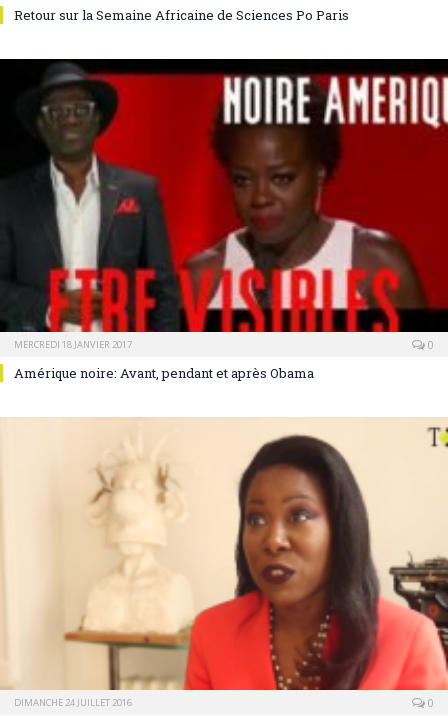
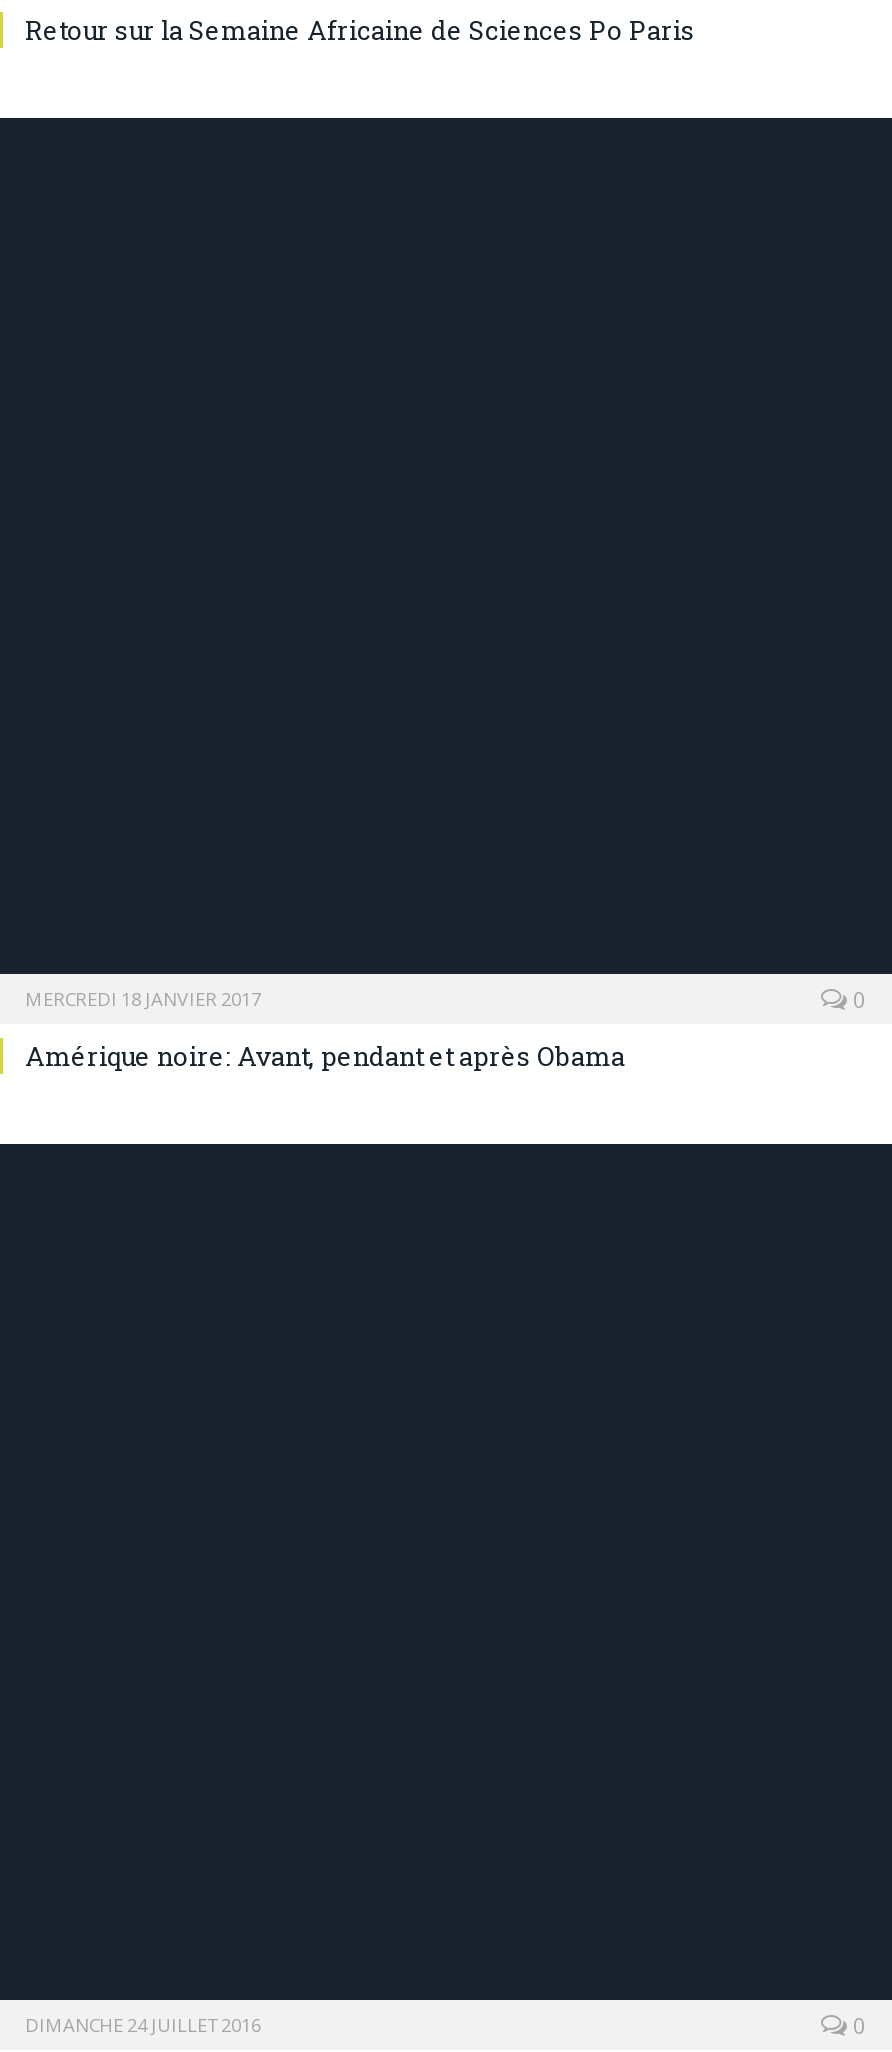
- [image]

- [image]
